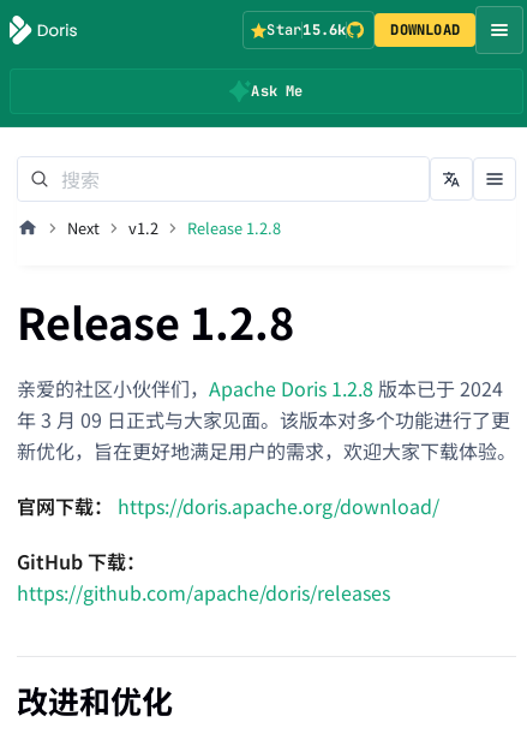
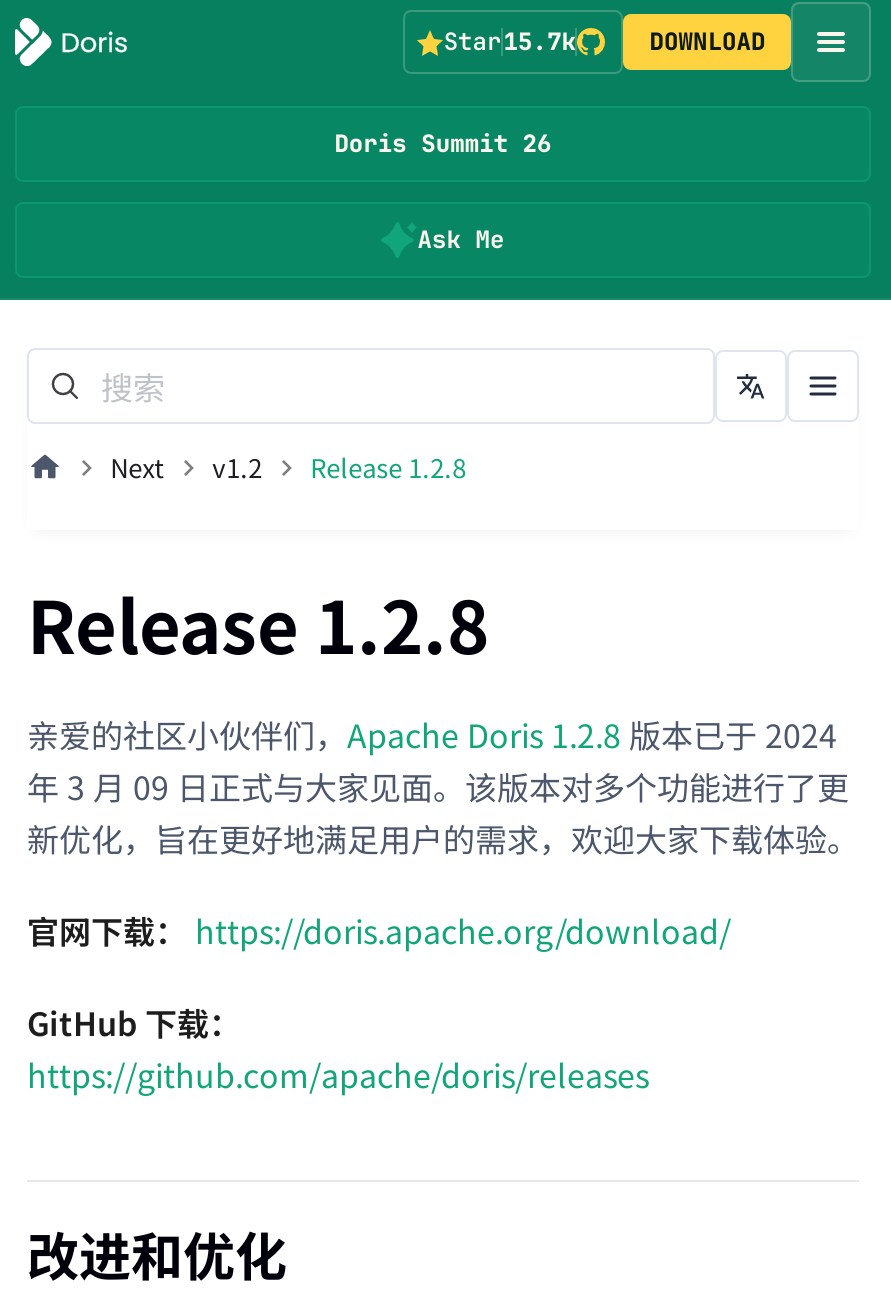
- Star15.6k
+ Star15.7k

+ Doris Summit 26
